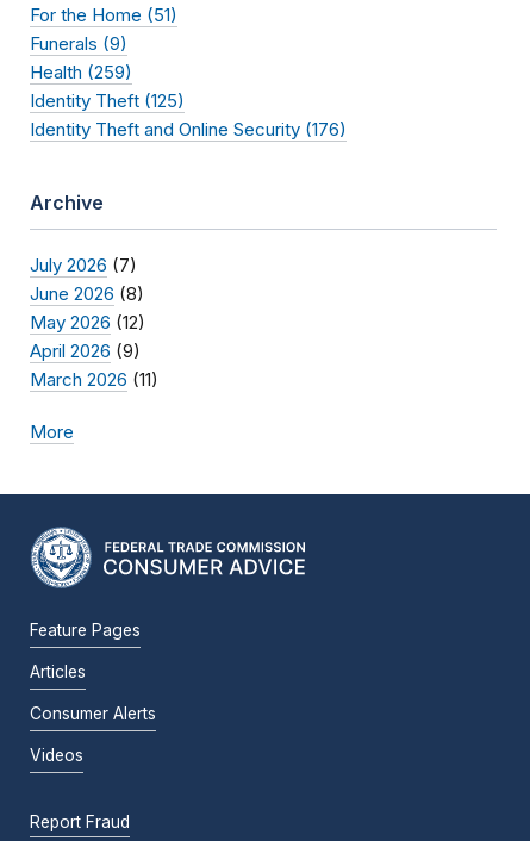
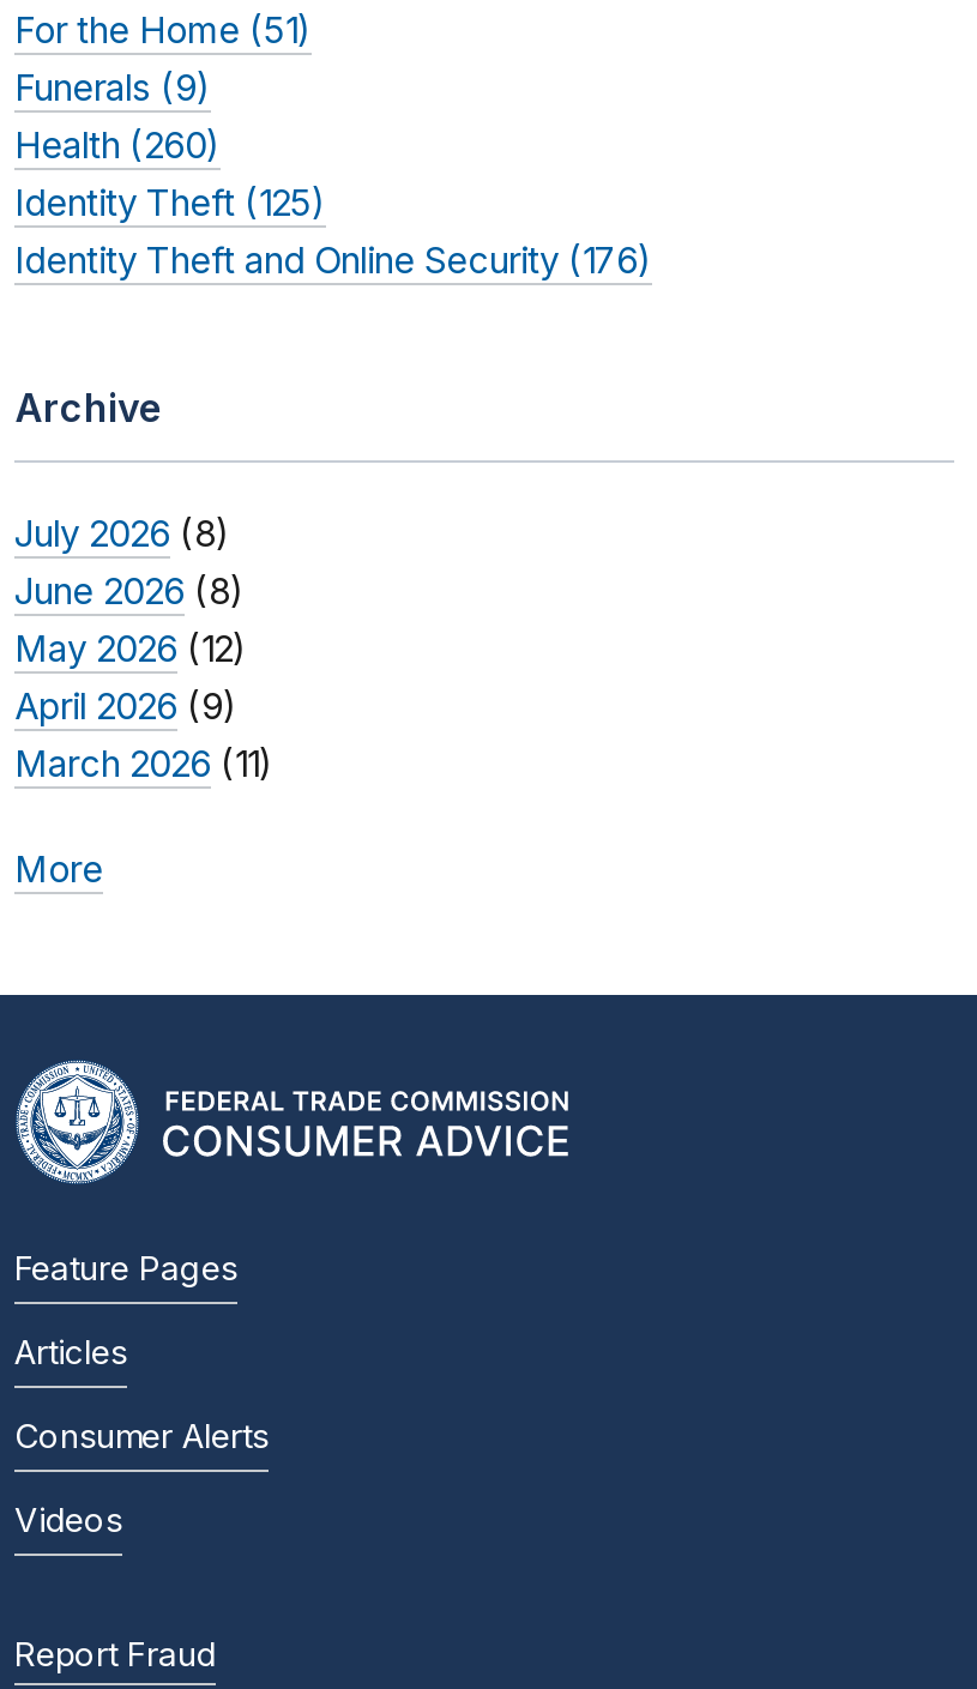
- Health (259)
+ Health (260)

- July 2026 (7)
+ July 2026 (8)
